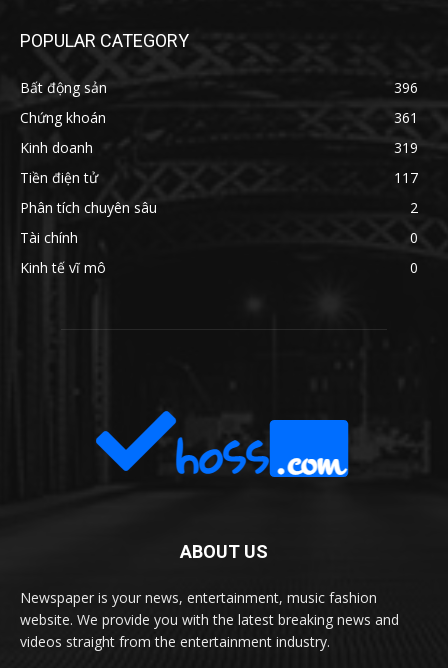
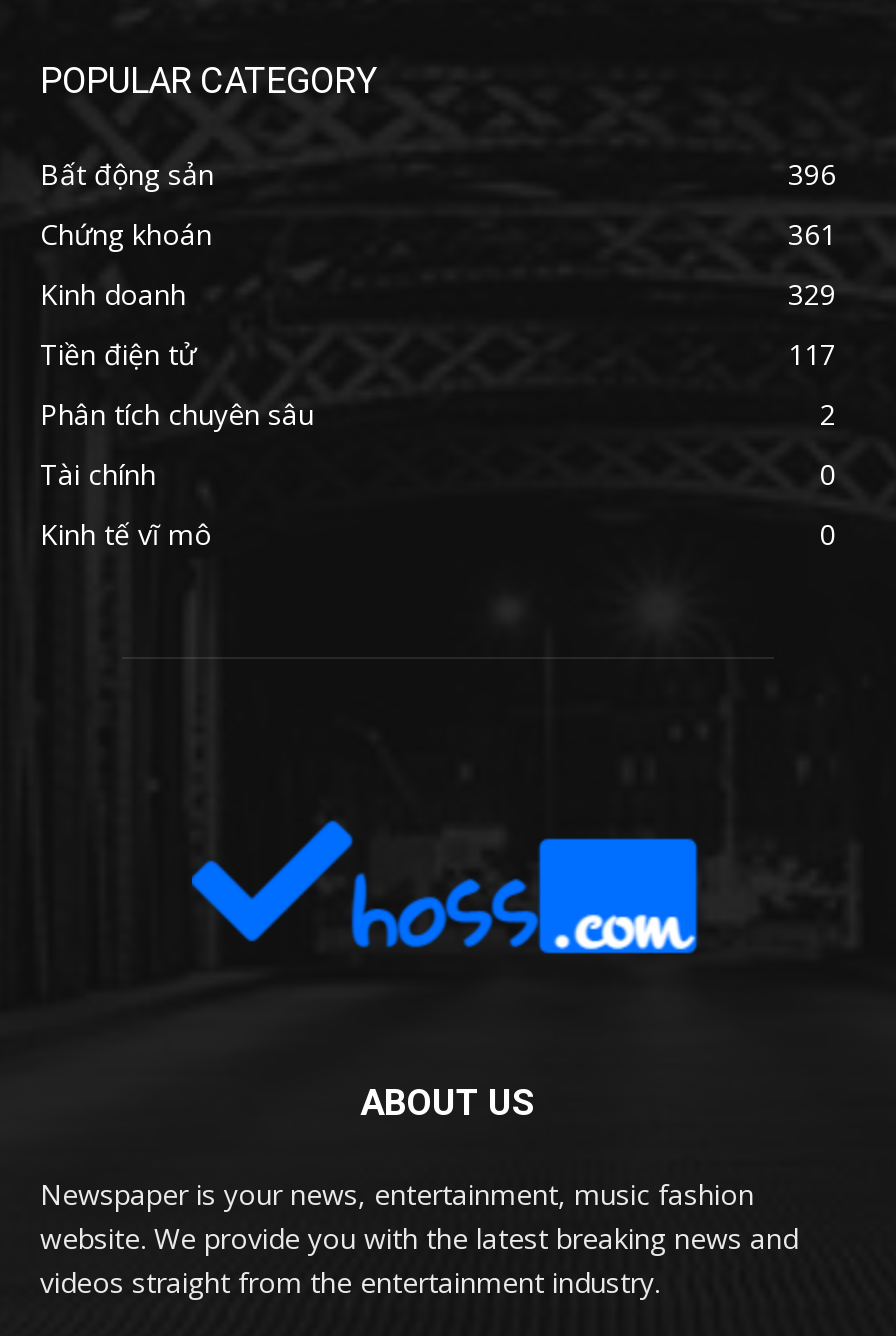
- 319
+ 329
